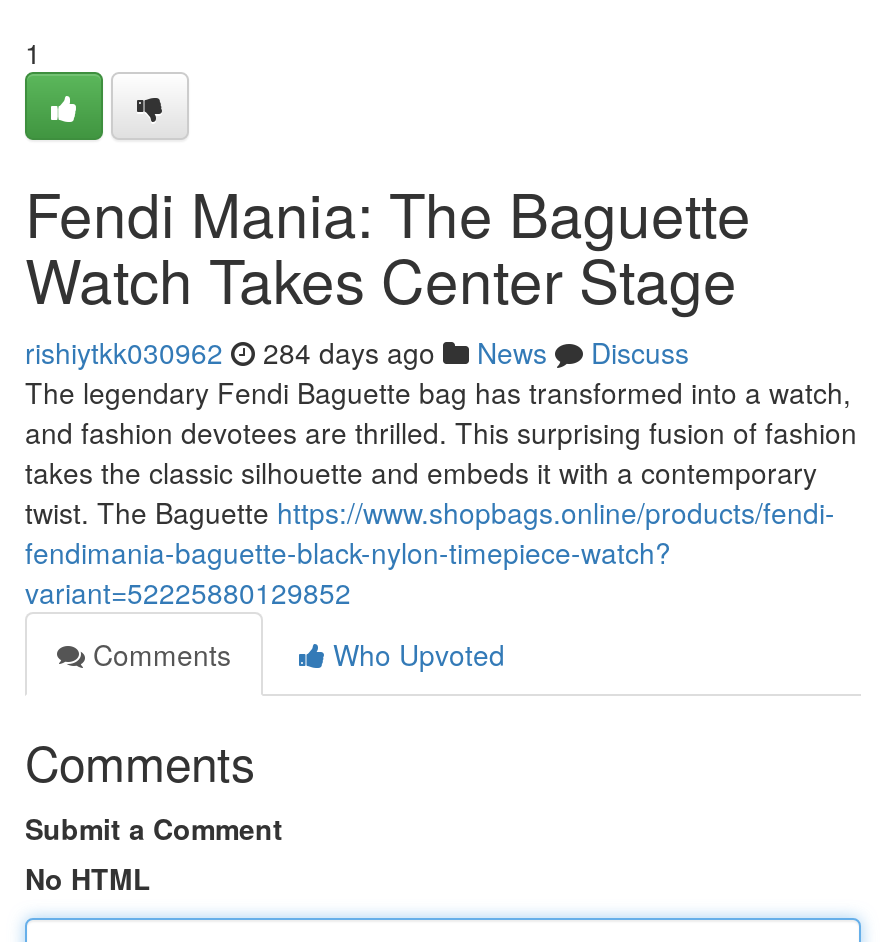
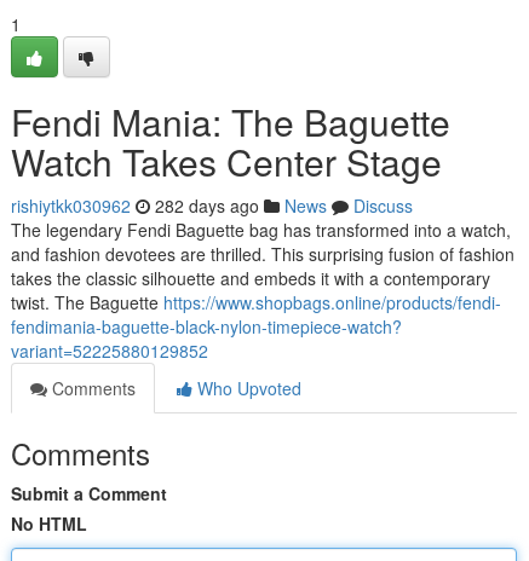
- rishiytkk030962 284 days ago News Discuss
+ rishiytkk030962 282 days ago News Discuss
